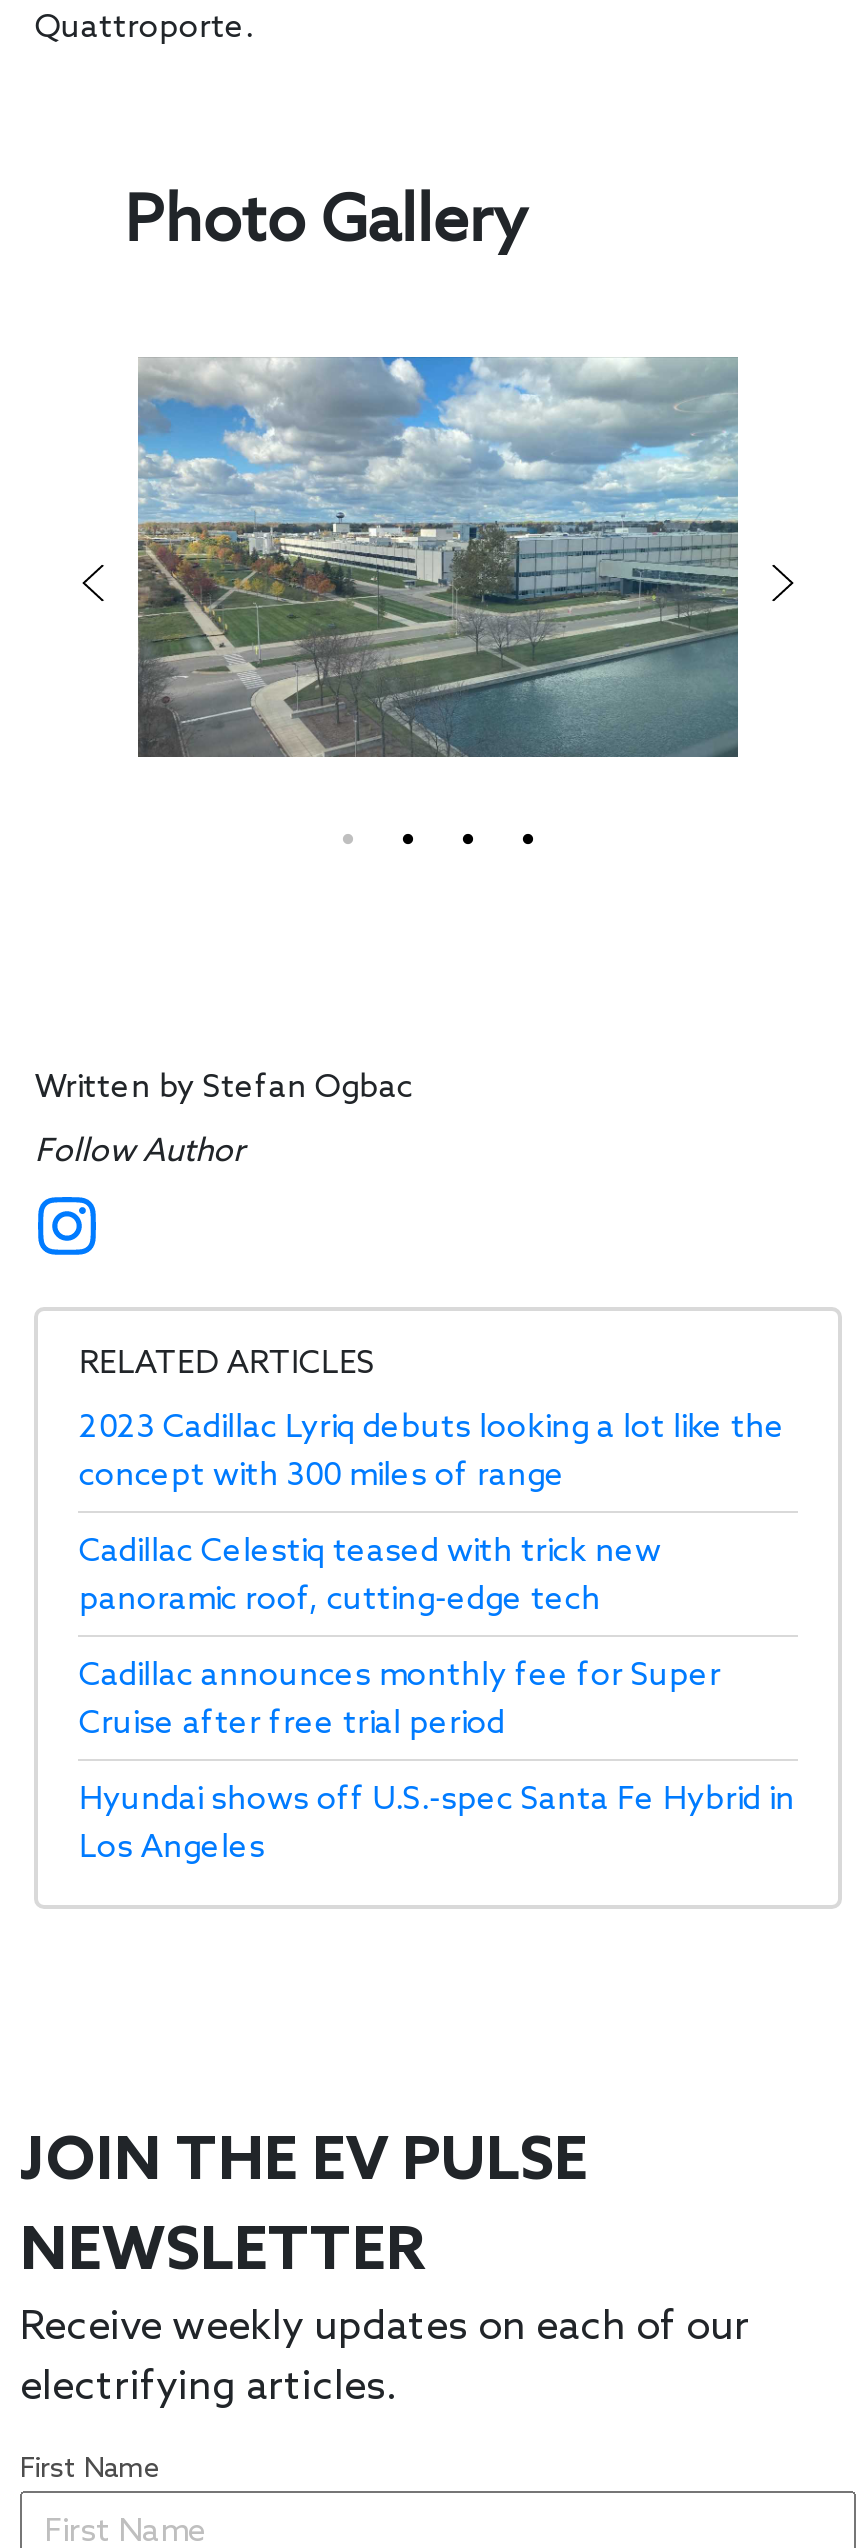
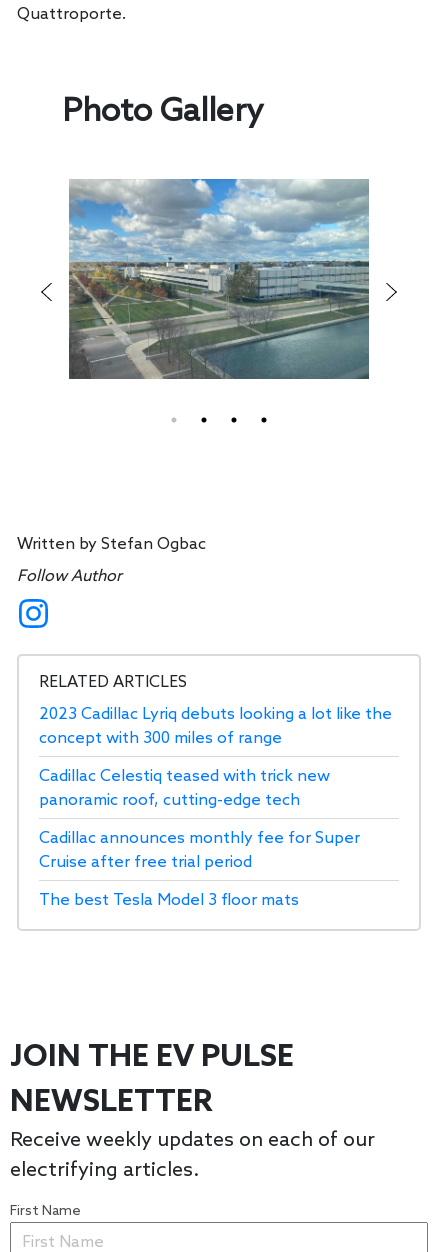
- Hyundai shows off U.S.-spec Santa Fe Hybrid in
- Los Angeles
+ The best Tesla Model 3 floor mats
